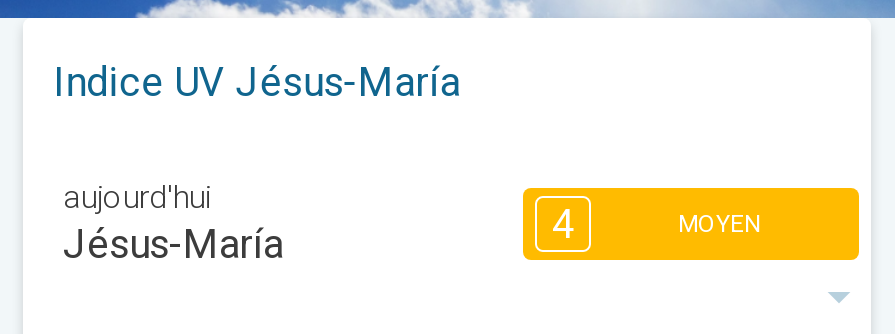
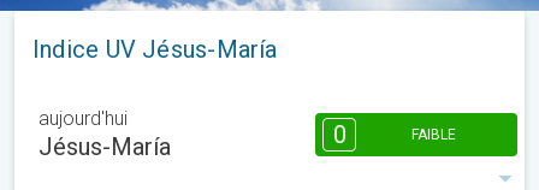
- 4
- MOYEN
+ 0
+ FAIBLE
